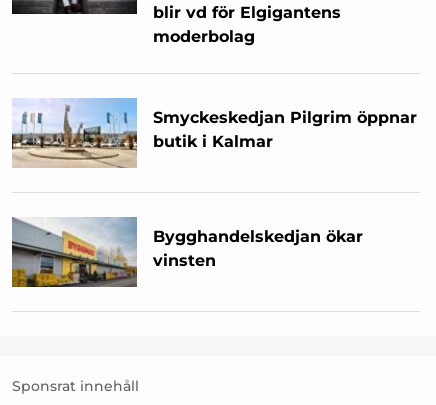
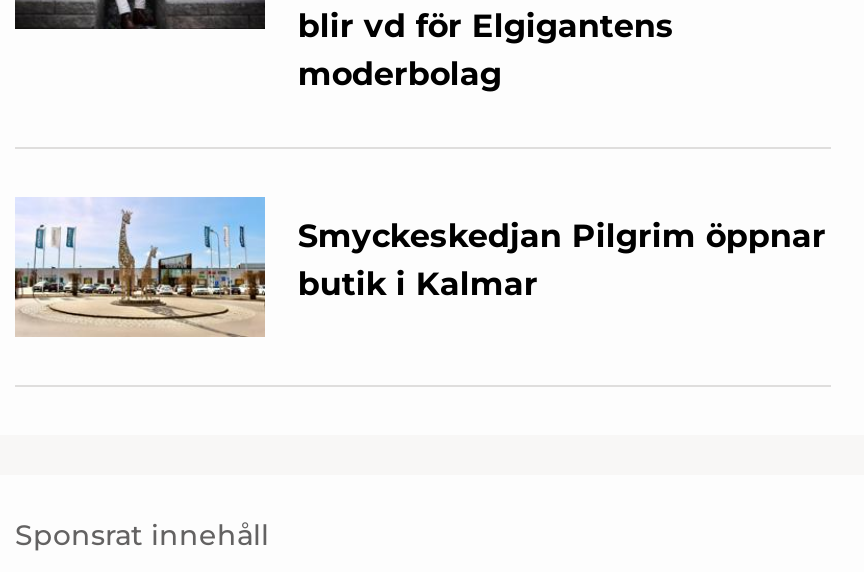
- [image]
- Bygghandelskedjan ökar
- vinsten
